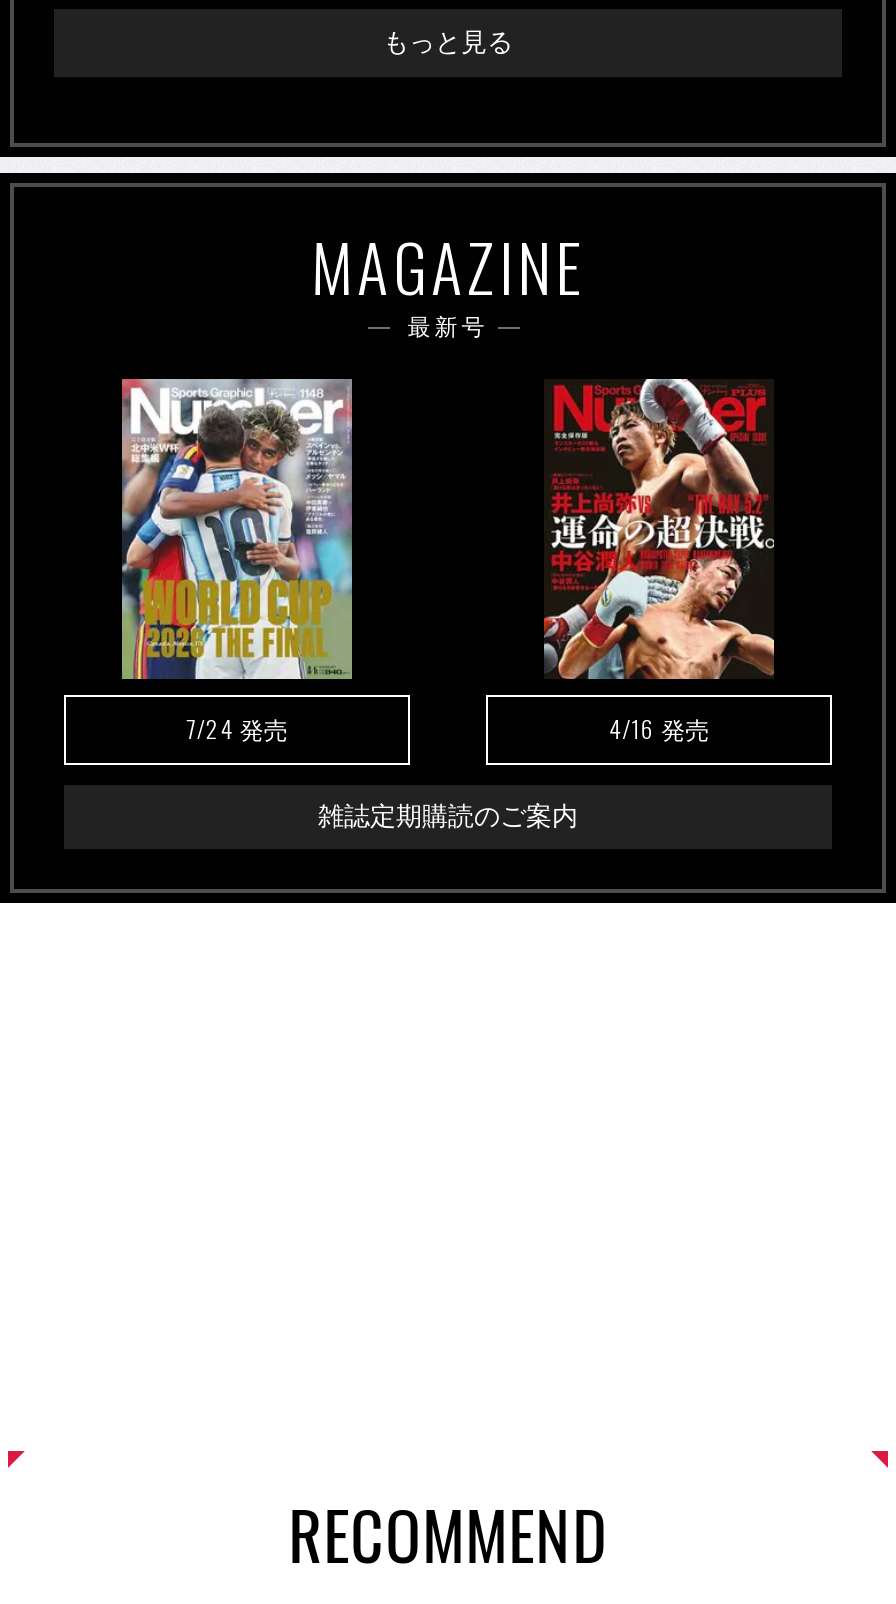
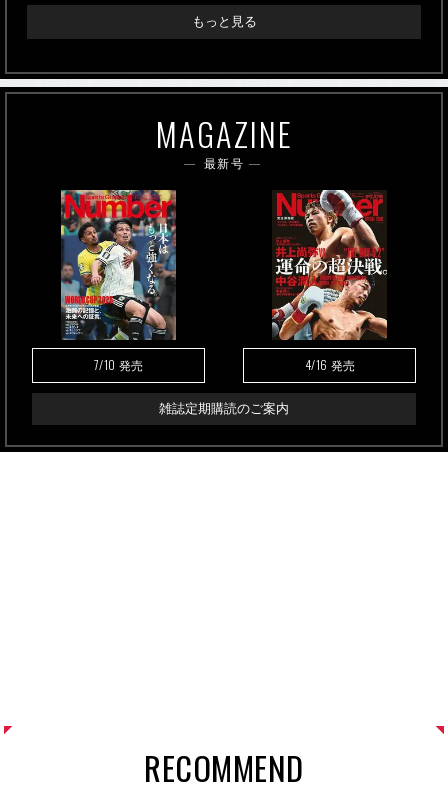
- [image]
- 7/24発売
+ [image]
+ 7/10発売
